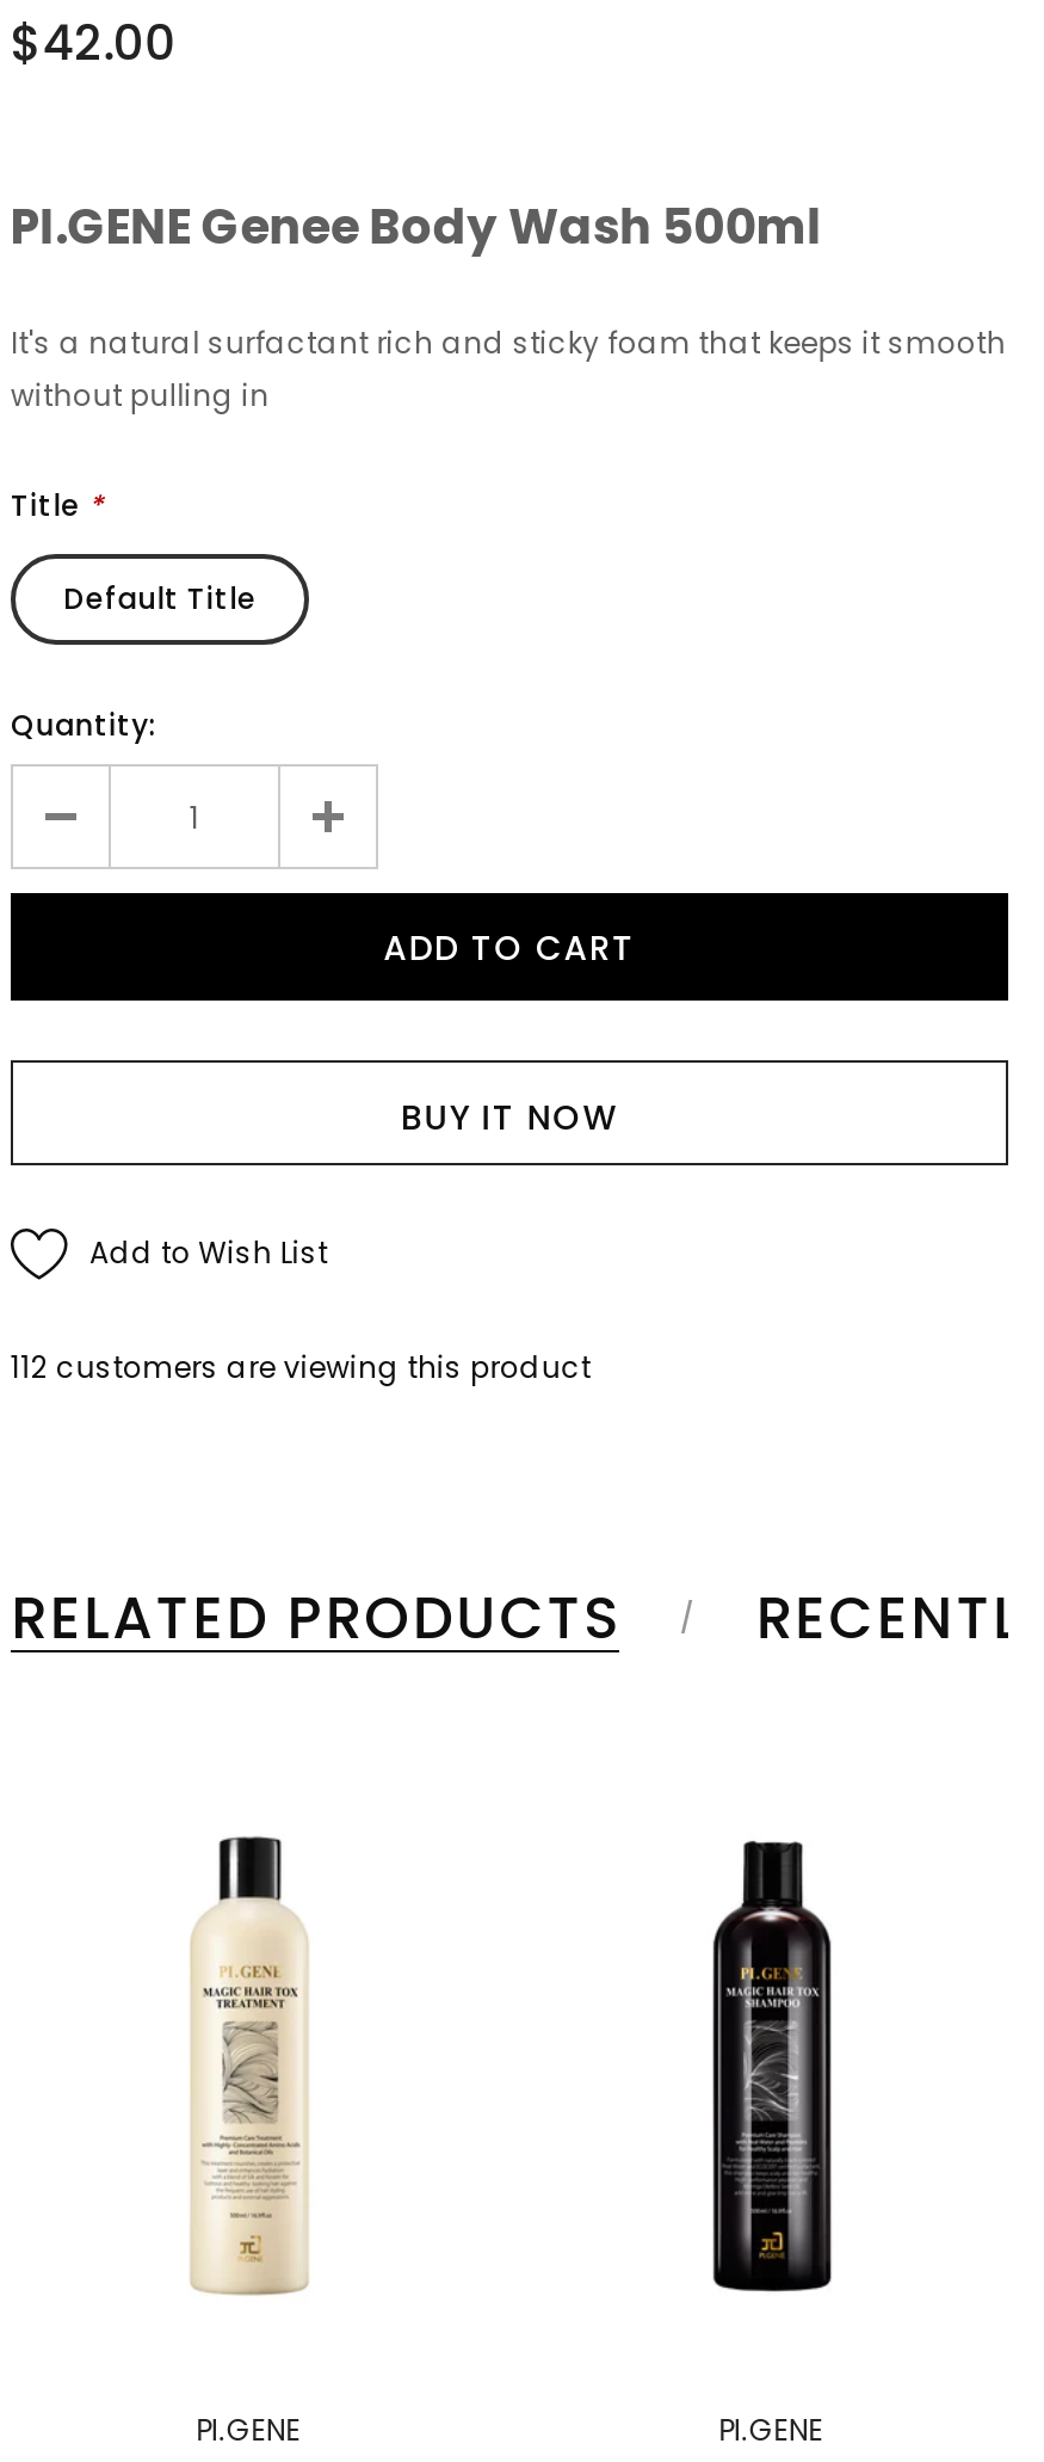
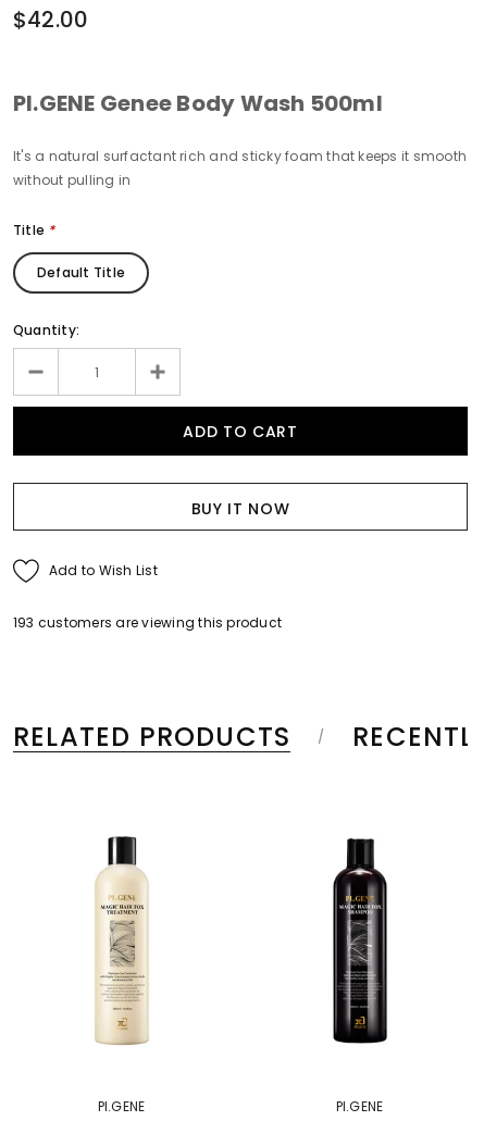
- 112 customers are viewing this product
+ 193 customers are viewing this product
